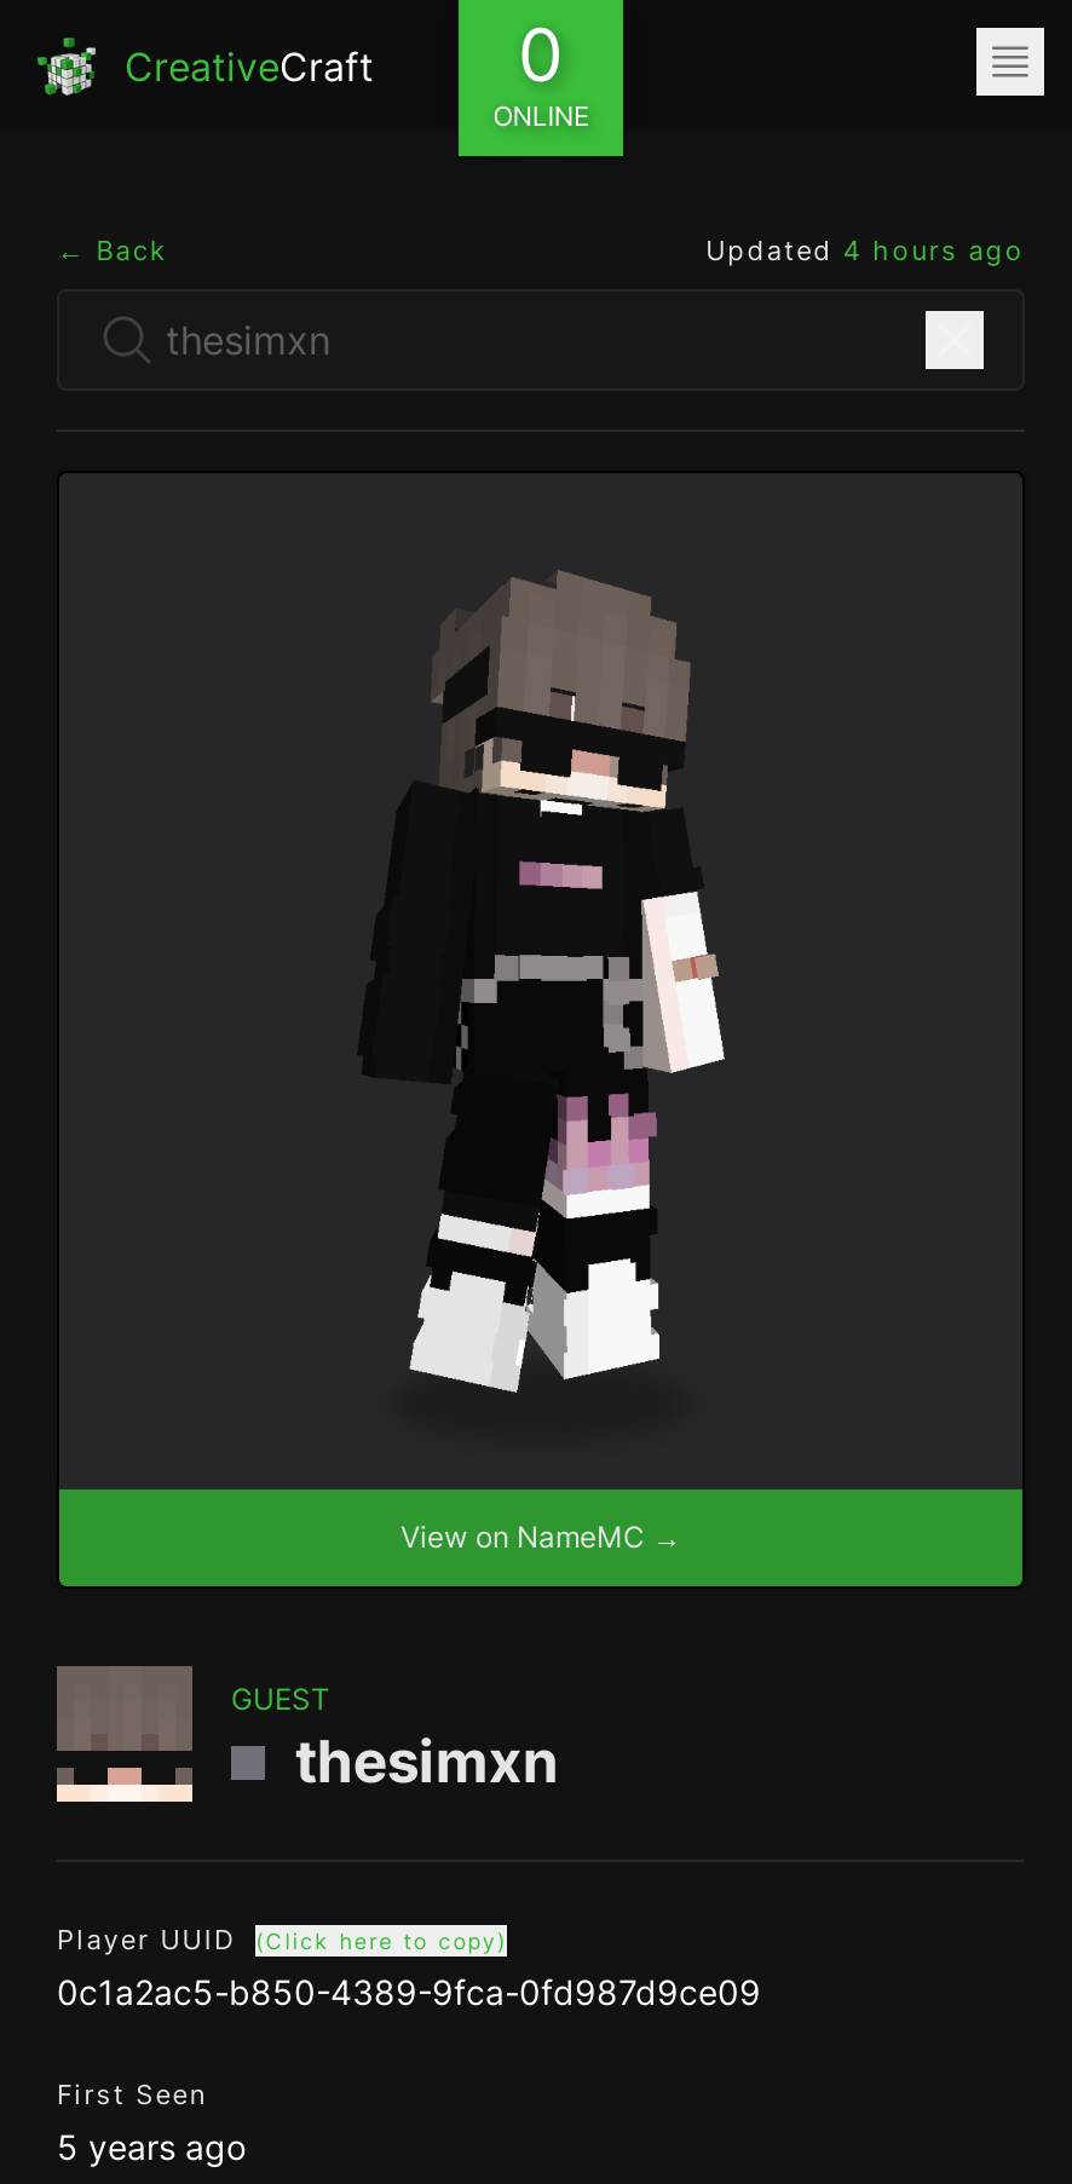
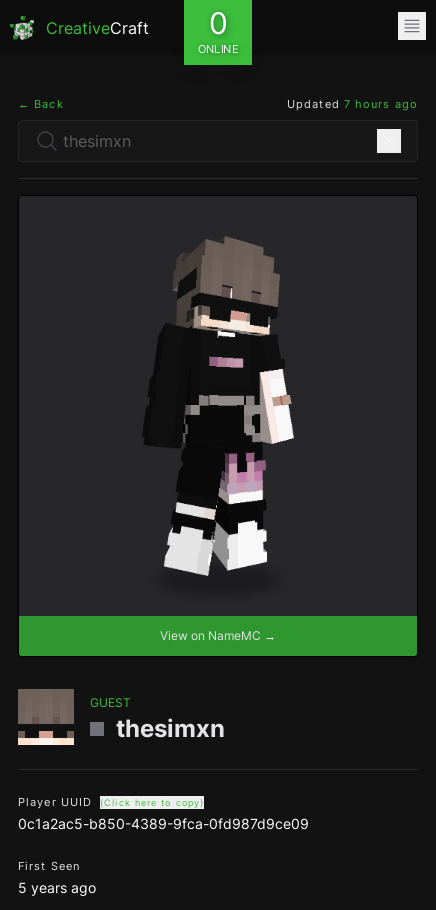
- Updated 4 hours ago
+ Updated 7 hours ago
